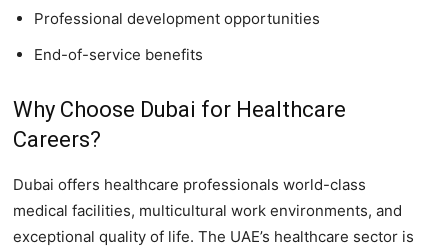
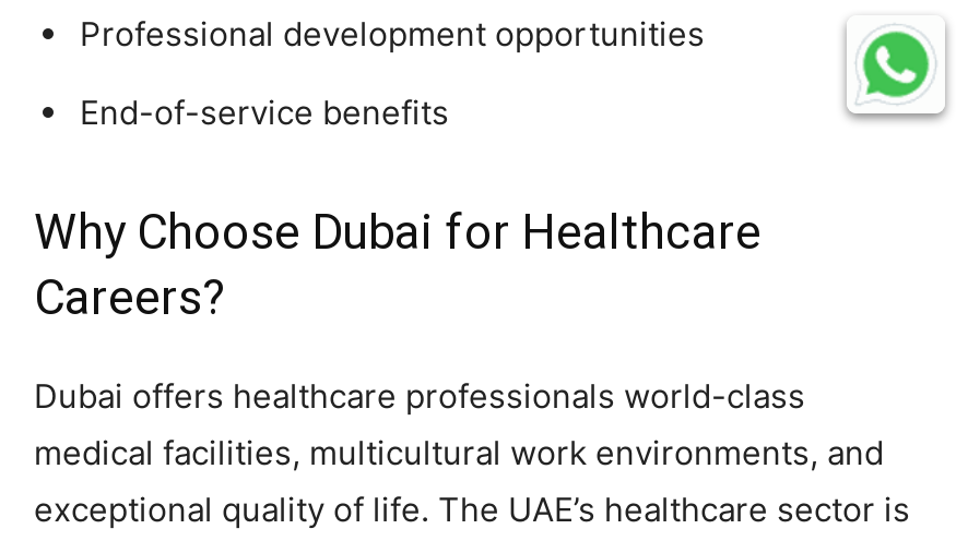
+ [image]
